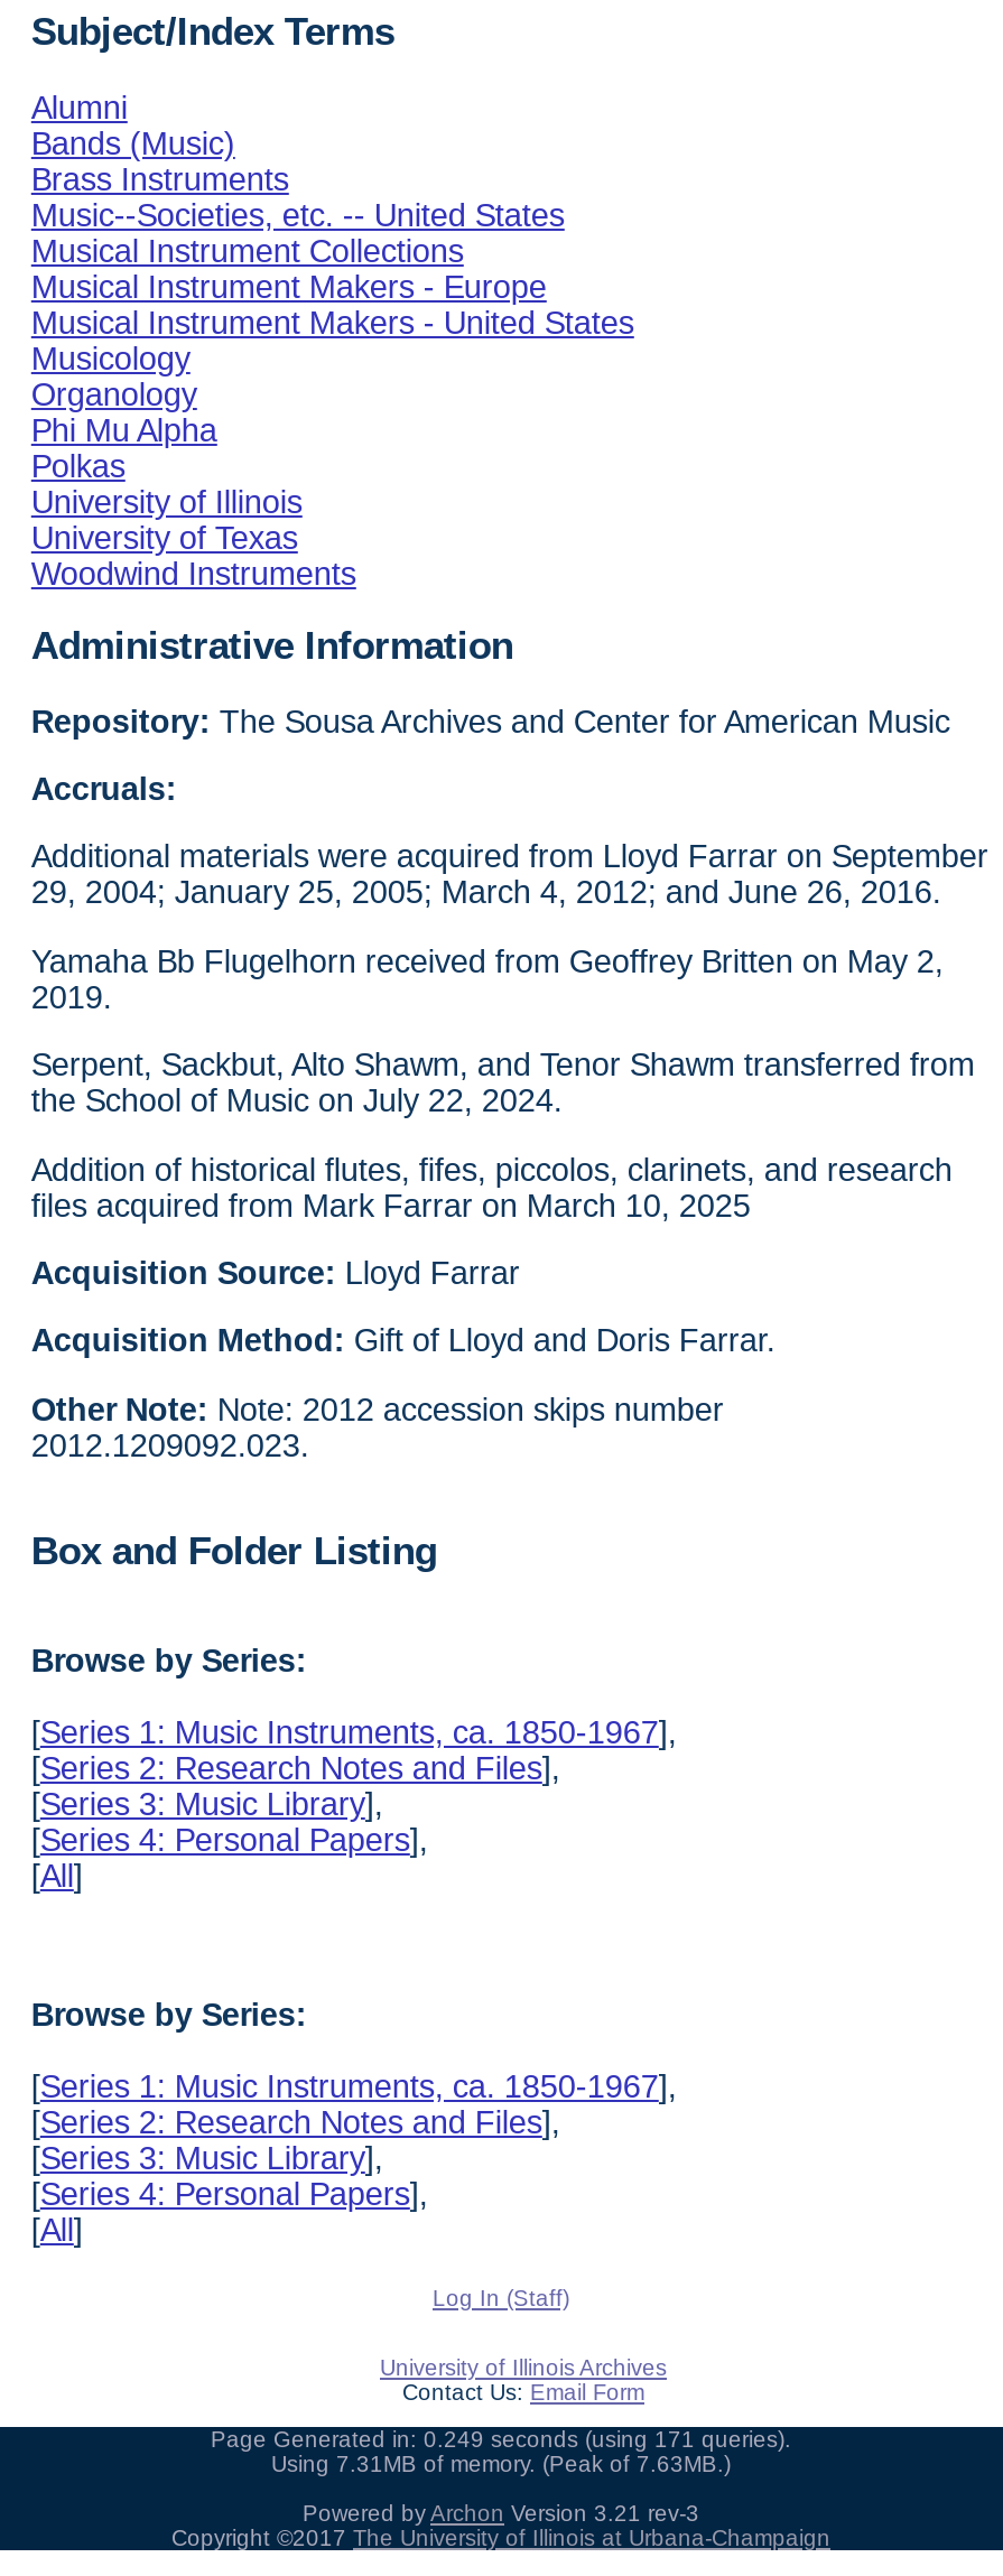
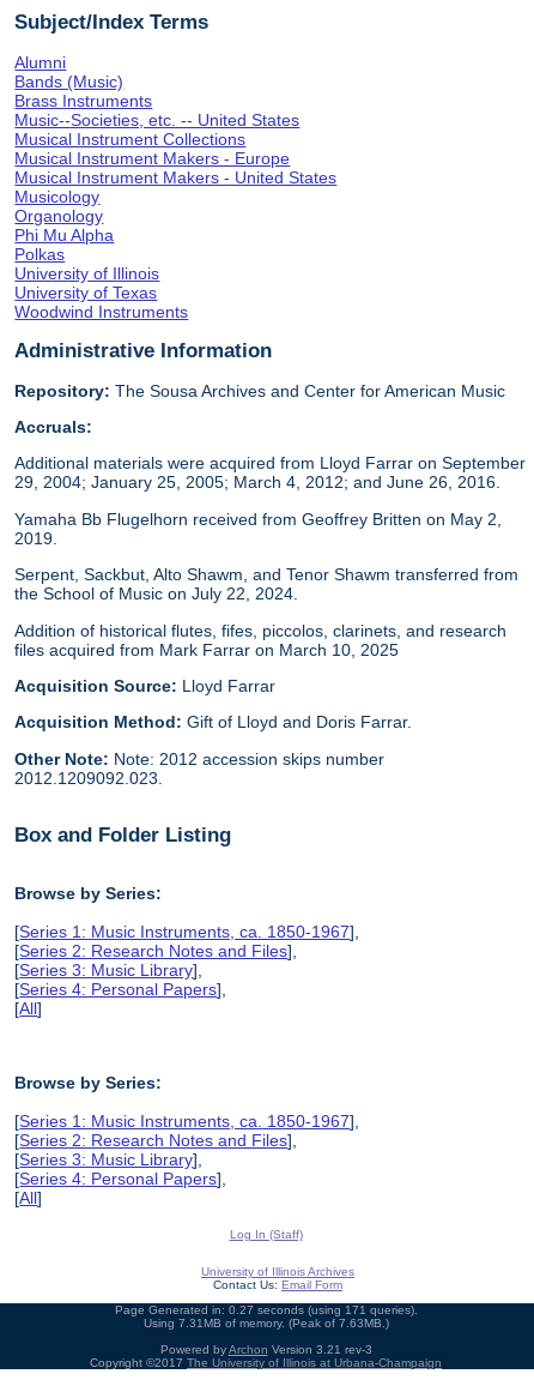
- Page Generated in: 0.249 seconds (using 171 queries).
+ Page Generated in: 0.27 seconds (using 171 queries).
